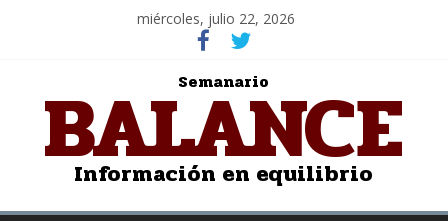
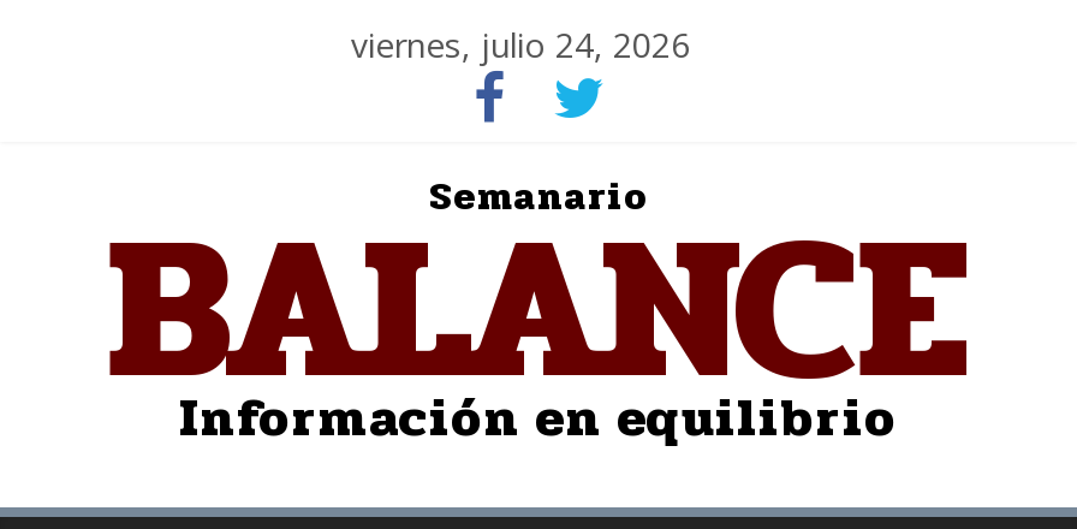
- miércoles, julio 22, 2026
+ viernes, julio 24, 2026
